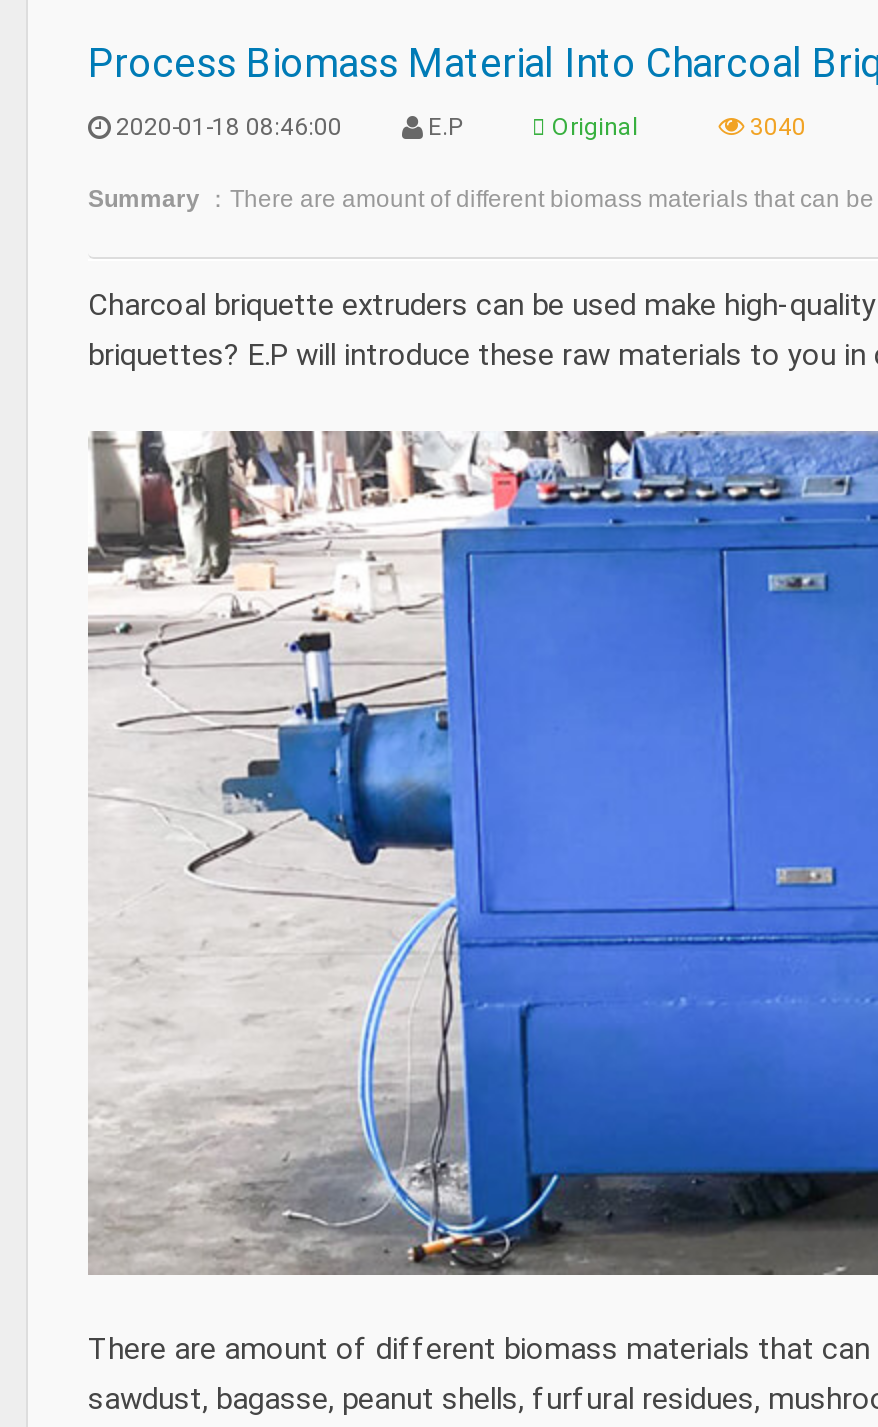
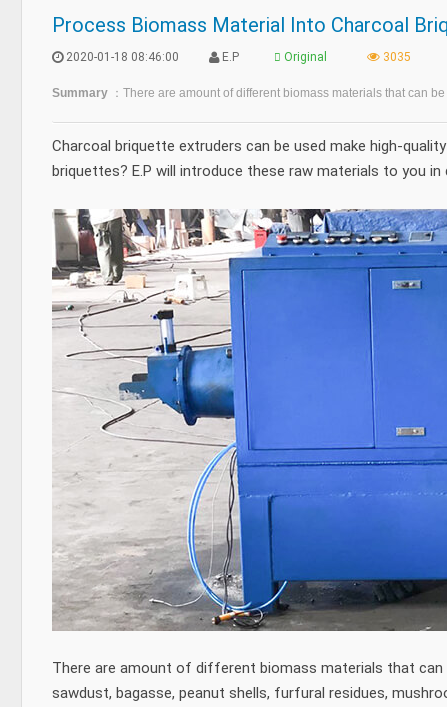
- 3040
+ 3035
